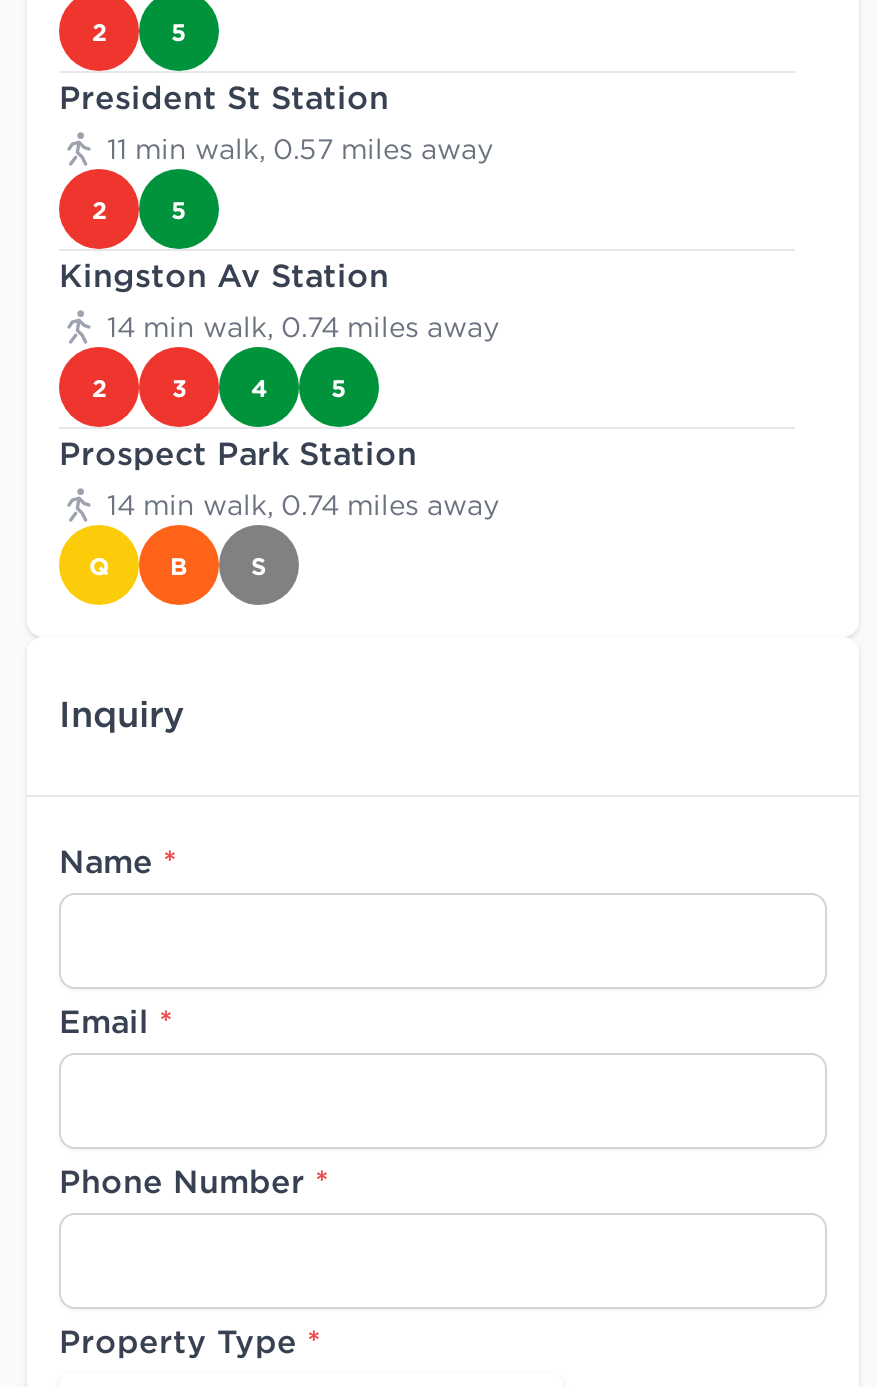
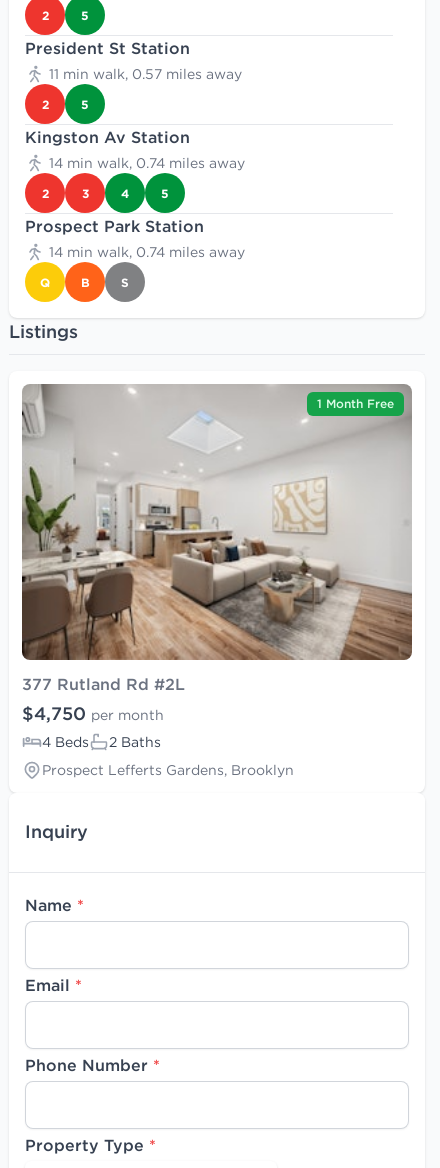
+ [image]
+ Listings
+ 1 Month Free

+ 377 Rutland Rd #2L
+ $4,750 per month
+ 4 Beds
+ 2 Baths
+ Prospect Lefferts Gardens, Brooklyn
